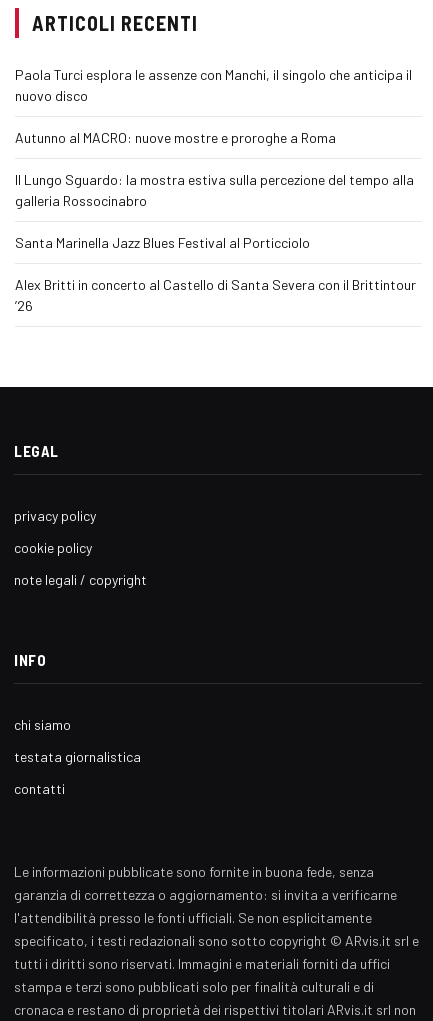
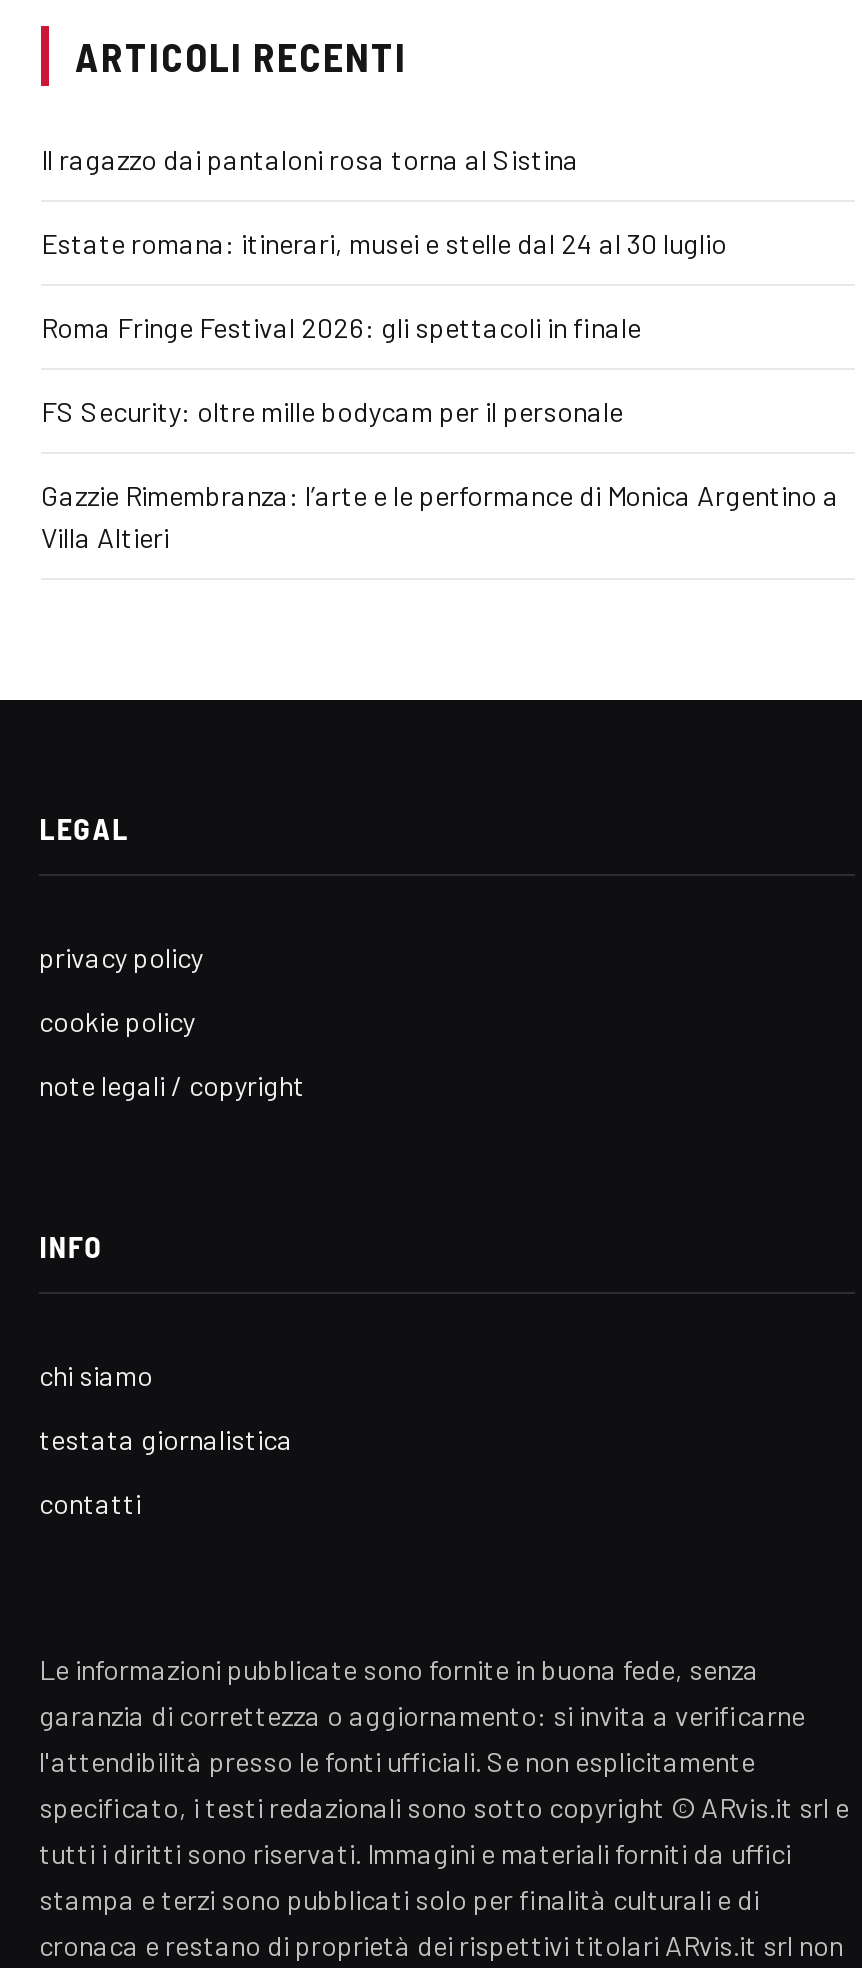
- Paola Turci esplora le assenze con Manchi, il singolo che anticipa il
- nuovo disco
+ Il ragazzo dai pantaloni rosa torna al Sistina

- Autunno al MACRO: nuove mostre e proroghe a Roma
+ Estate romana: itinerari, musei e stelle dal 24 al 30 luglio

- Il Lungo Sguardo: la mostra estiva sulla percezione del tempo alla
- galleria Rossocinabro
+ Roma Fringe Festival 2026: gli spettacoli in finale

- Santa Marinella Jazz Blues Festival al Porticciolo
+ FS Security: oltre mille bodycam per il personale

- Alex Britti in concerto al Castello di Santa Severa con il Brittintour
- ’26
+ Gazzie Rimembranza: l’arte e le performance di Monica Argentino a
+ Villa Altieri
